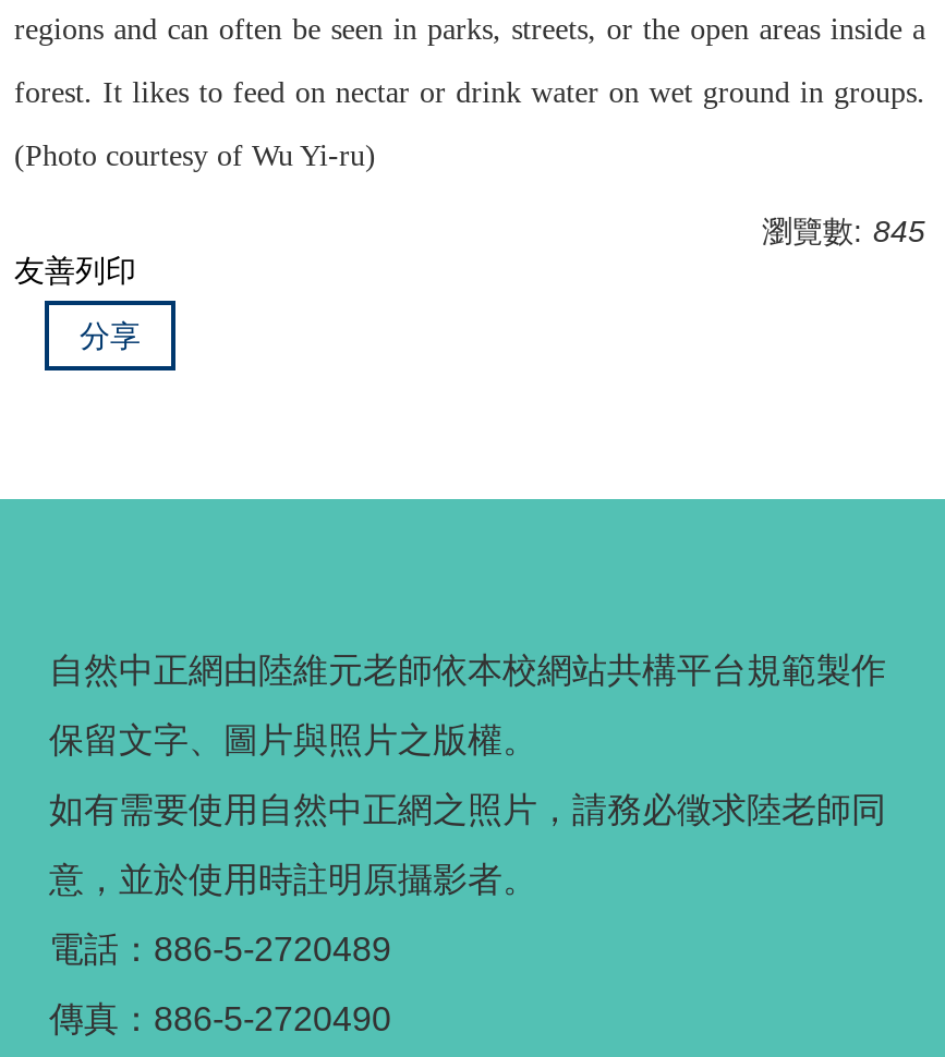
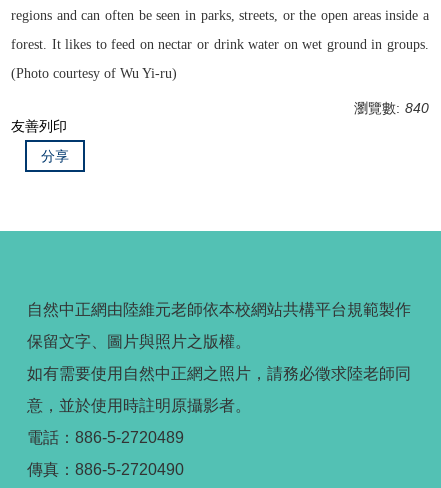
- 瀏覽數: 845
+ 瀏覽數: 840
